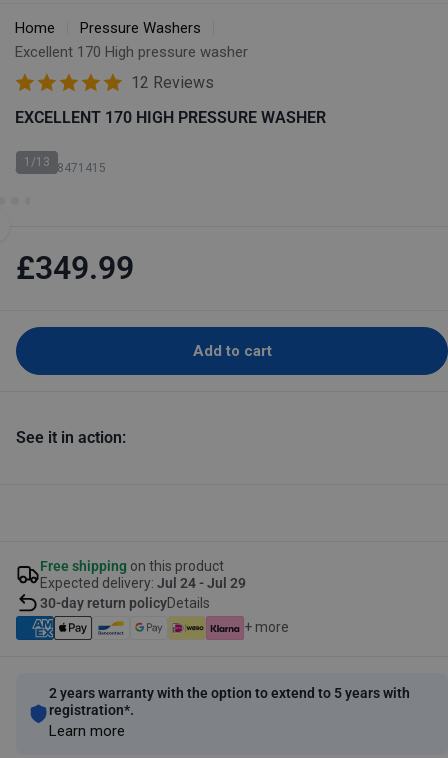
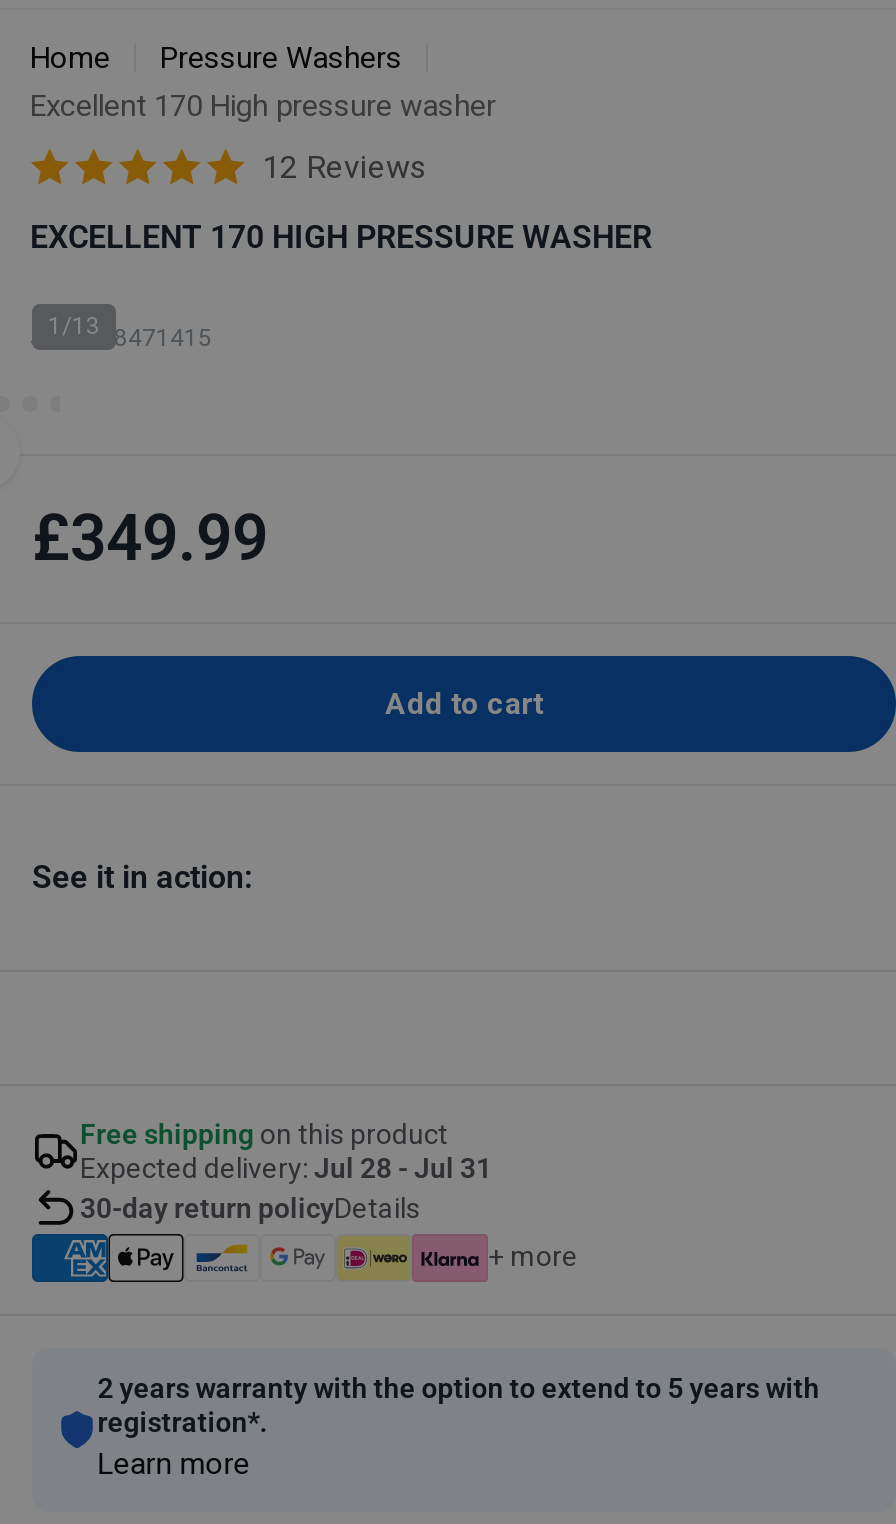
- Expected delivery: Jul 24 - Jul 29
+ Expected delivery: Jul 28 - Jul 31
